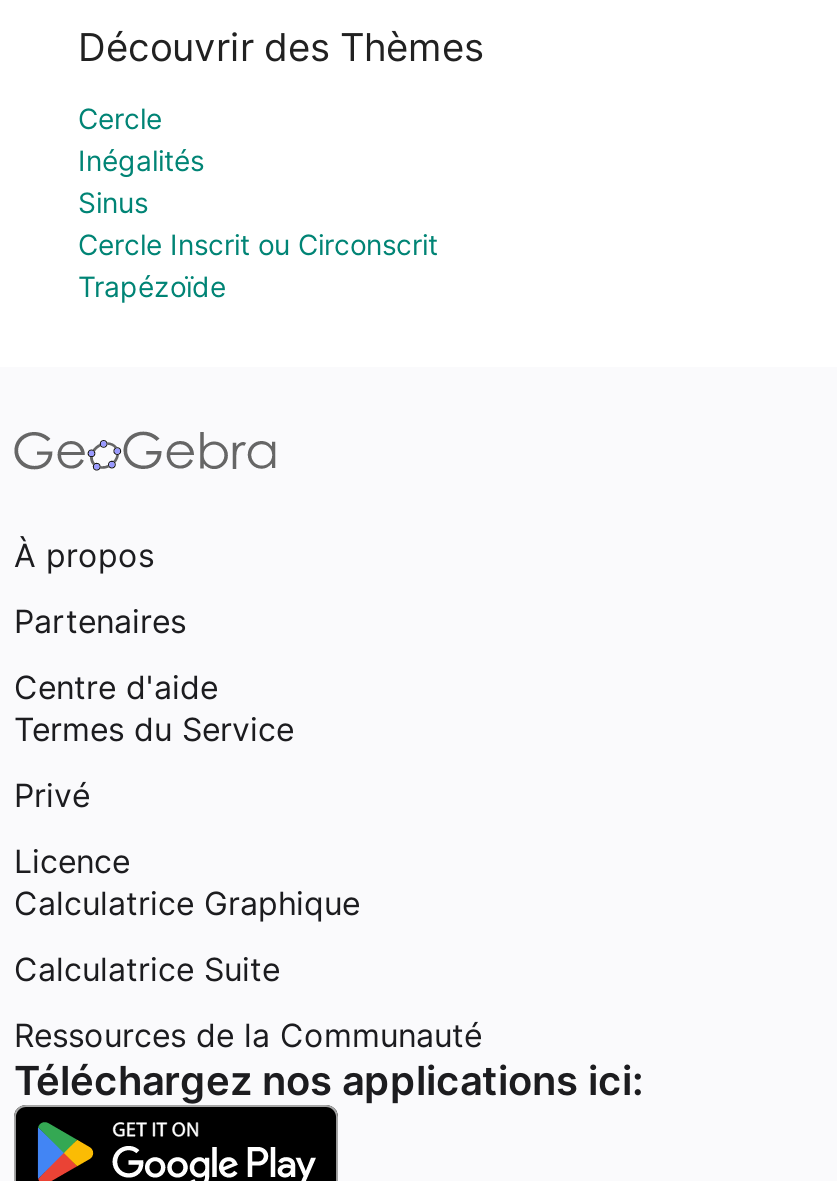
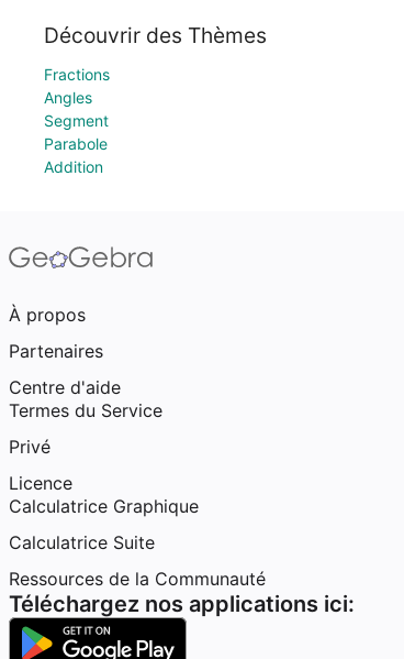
- Cercle
- Inégalités
- Sinus
- Cercle Inscrit ou Circonscrit
- Trapézoïde
+ Fractions
+ Angles
+ Segment
+ Parabole
+ Addition
